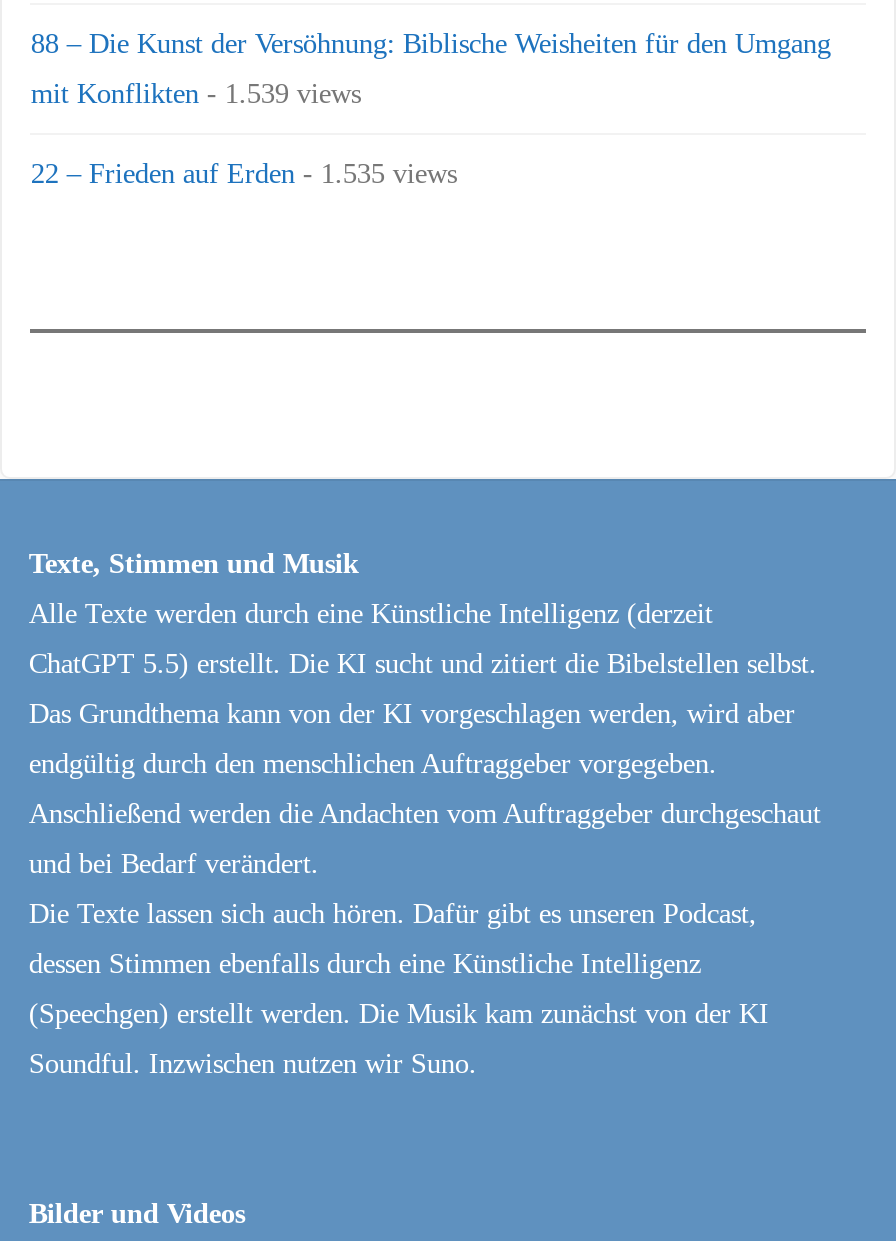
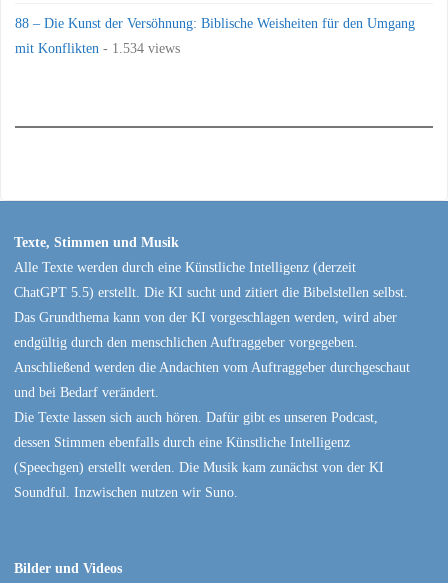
- mit Konflikten - 1.539 views
- 22 – Frieden auf Erden - 1.535 views
+ mit Konflikten - 1.534 views
